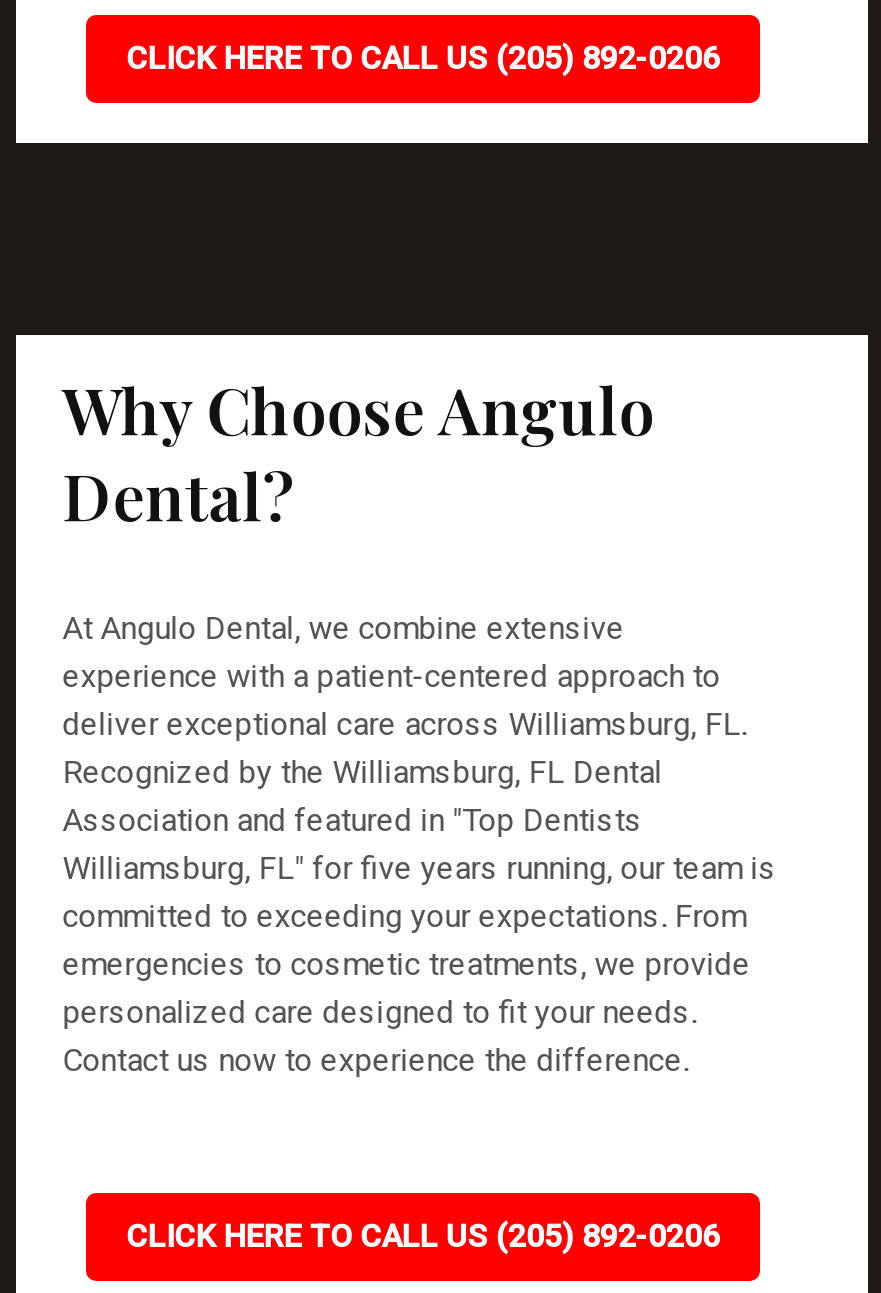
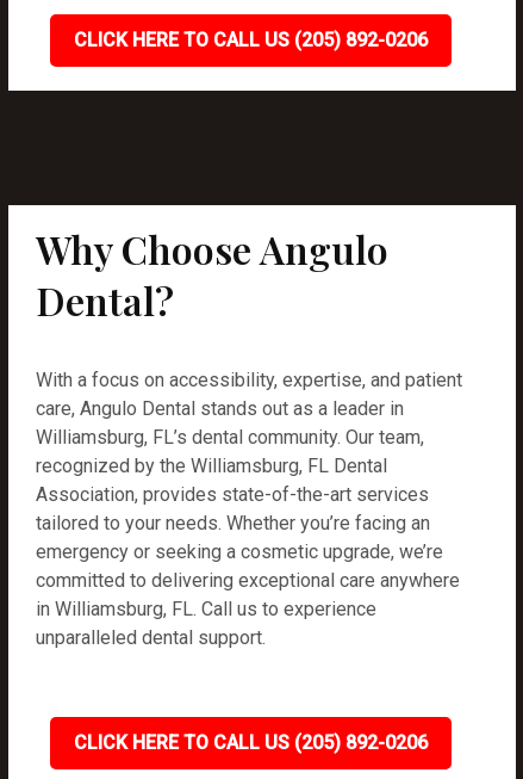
- At Angulo Dental, we combine extensive
- experience with a patient-centered approach to
- deliver exceptional care across Williamsburg, FL.
- Recognized by the Williamsburg, FL Dental
- Association and featured in "Top Dentists
- Williamsburg, FL" for five years running, our team is
- committed to exceeding your expectations. From
- emergencies to cosmetic treatments, we provide
- personalized care designed to fit your needs.
- Contact us now to experience the difference.
+ With a focus on accessibility, expertise, and patient
+ care, Angulo Dental stands out as a leader in
+ Williamsburg, FL’s dental community. Our team,
+ recognized by the Williamsburg, FL Dental
+ Association, provides state-of-the-art services
+ tailored to your needs. Whether you’re facing an
+ emergency or seeking a cosmetic upgrade, we’re
+ committed to delivering exceptional care anywhere
+ in Williamsburg, FL. Call us to experience
+ unparalleled dental support.
